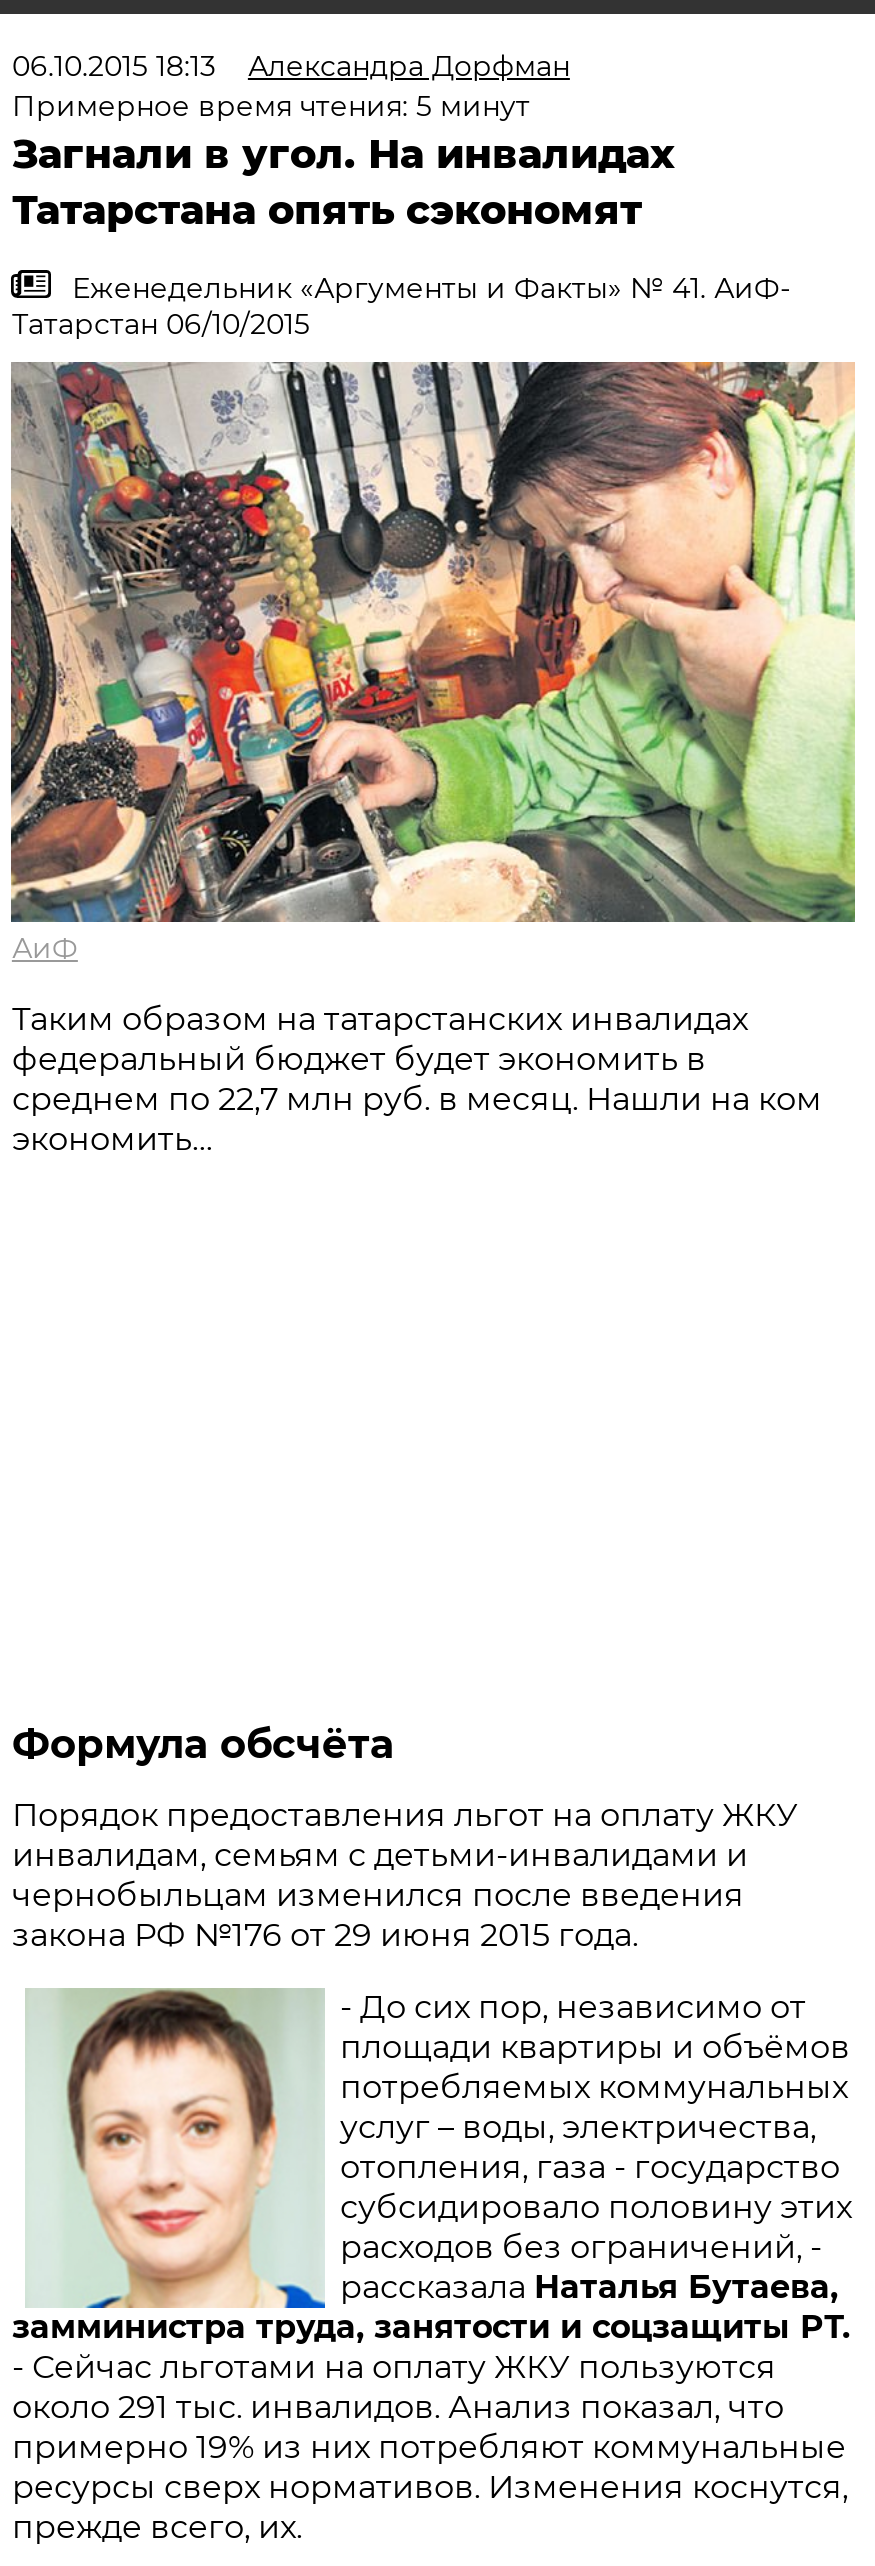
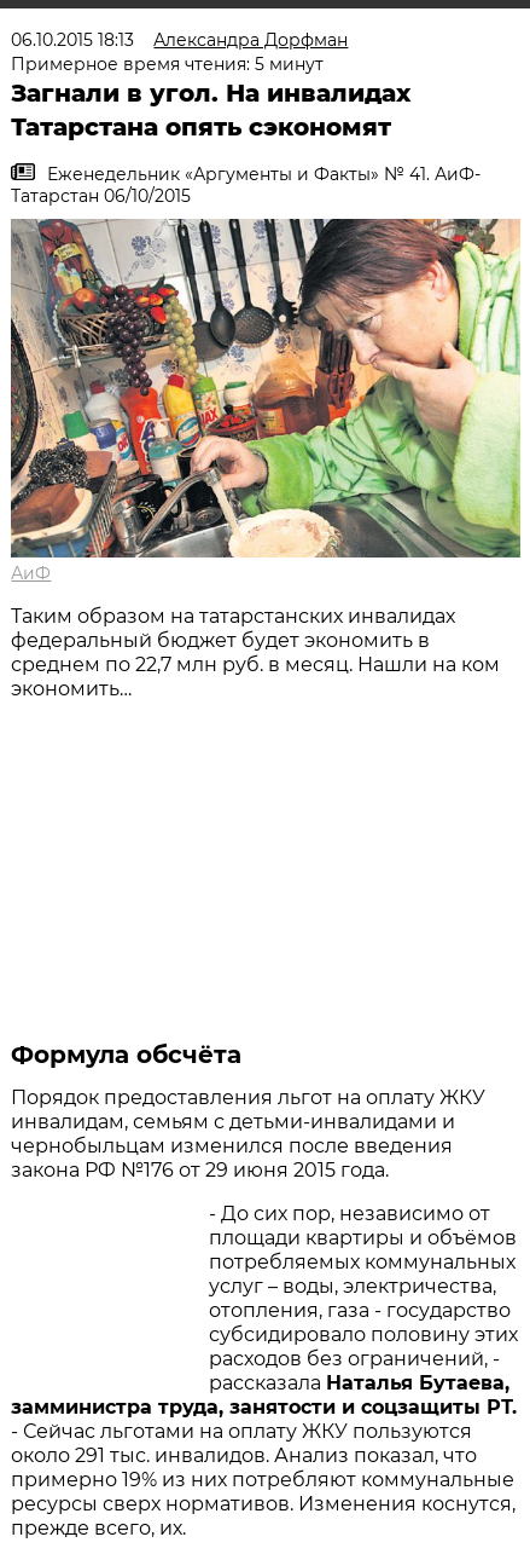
- [image]
